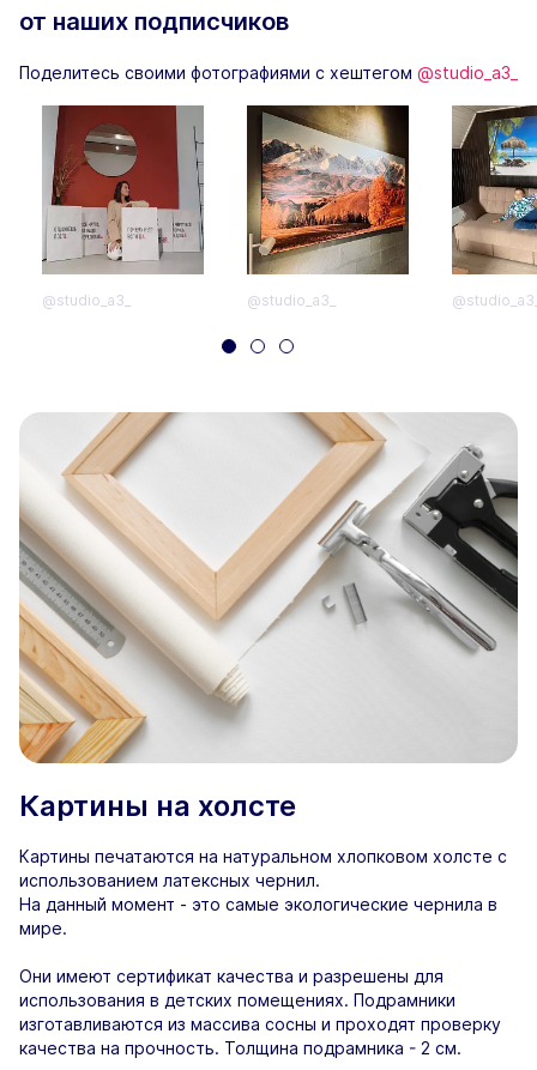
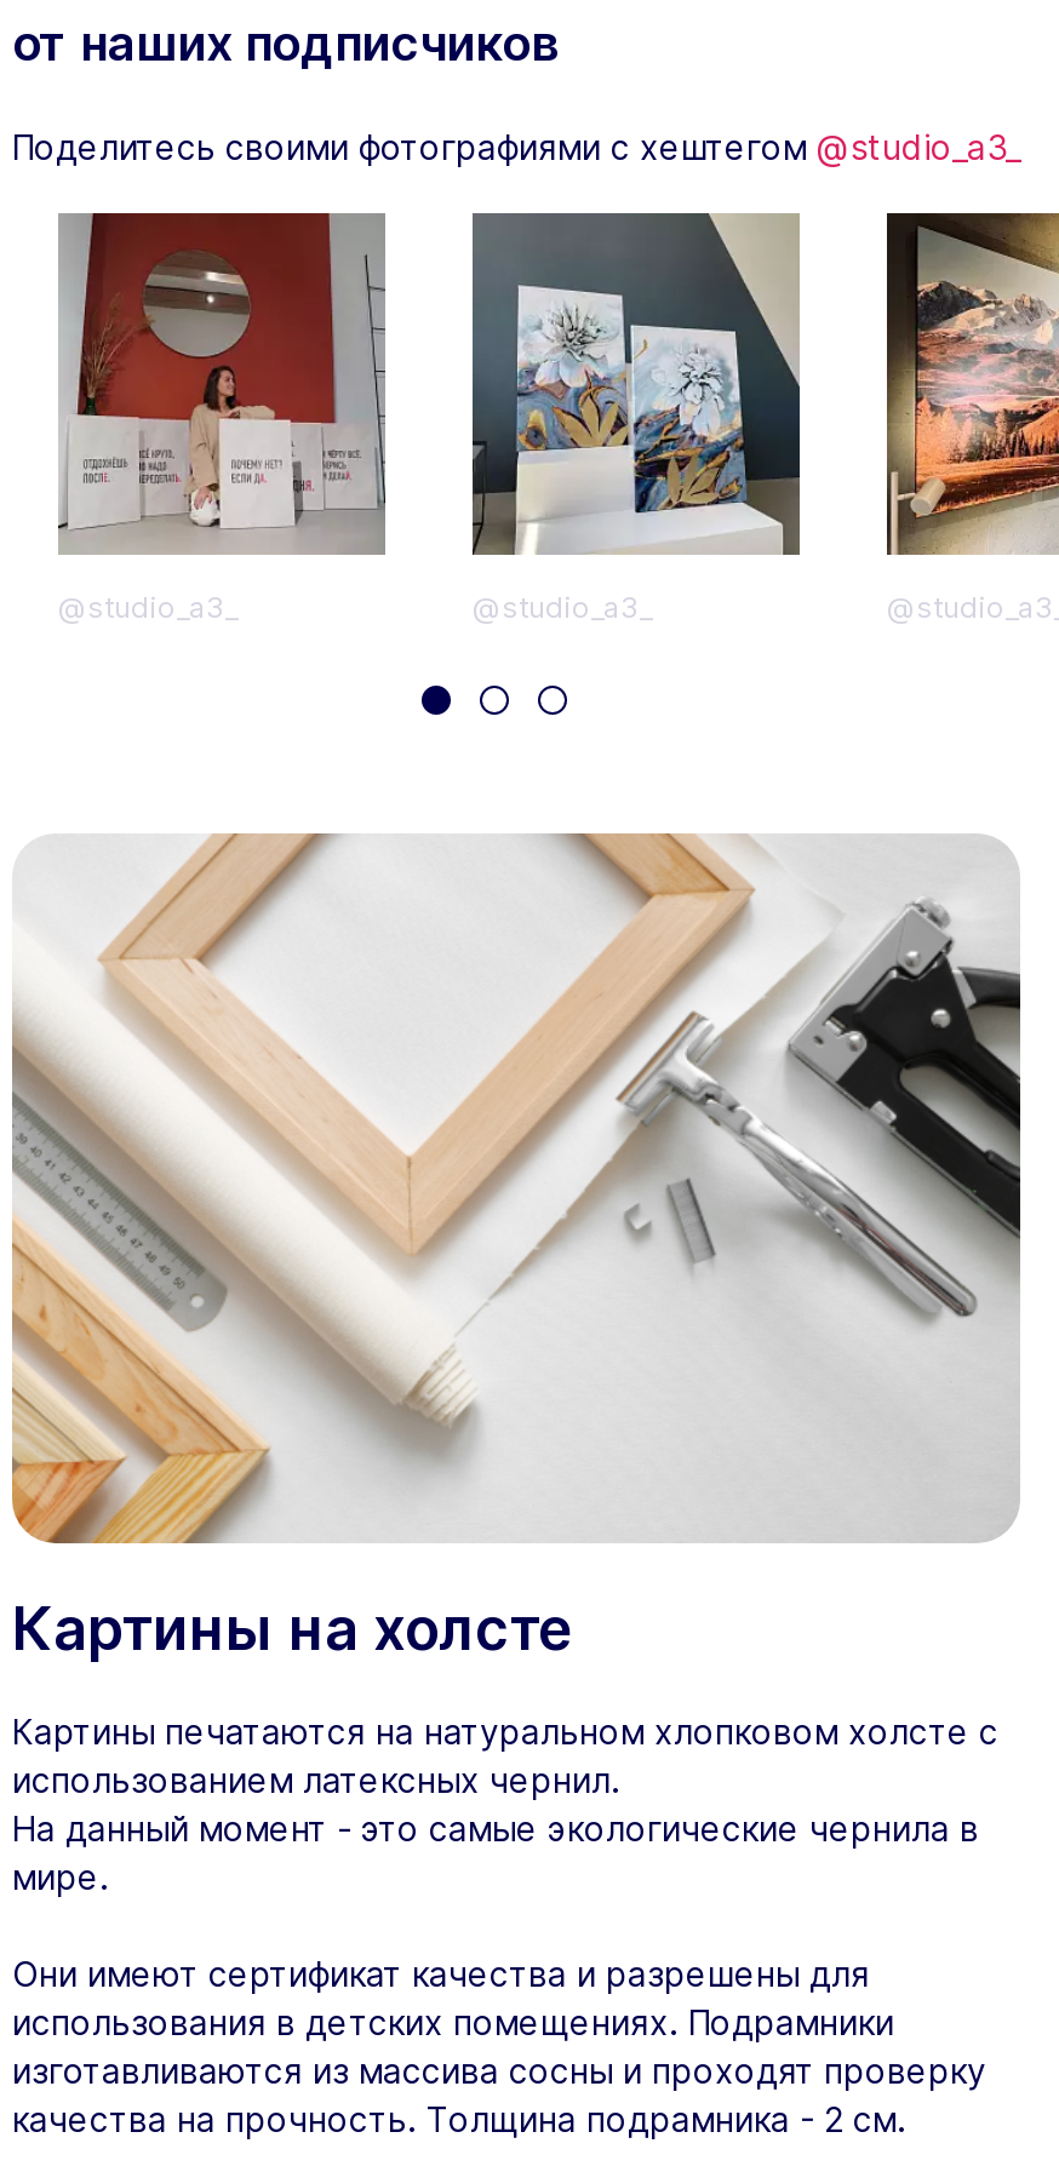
- [image]
+ [image]

- [image]
+ [image]
